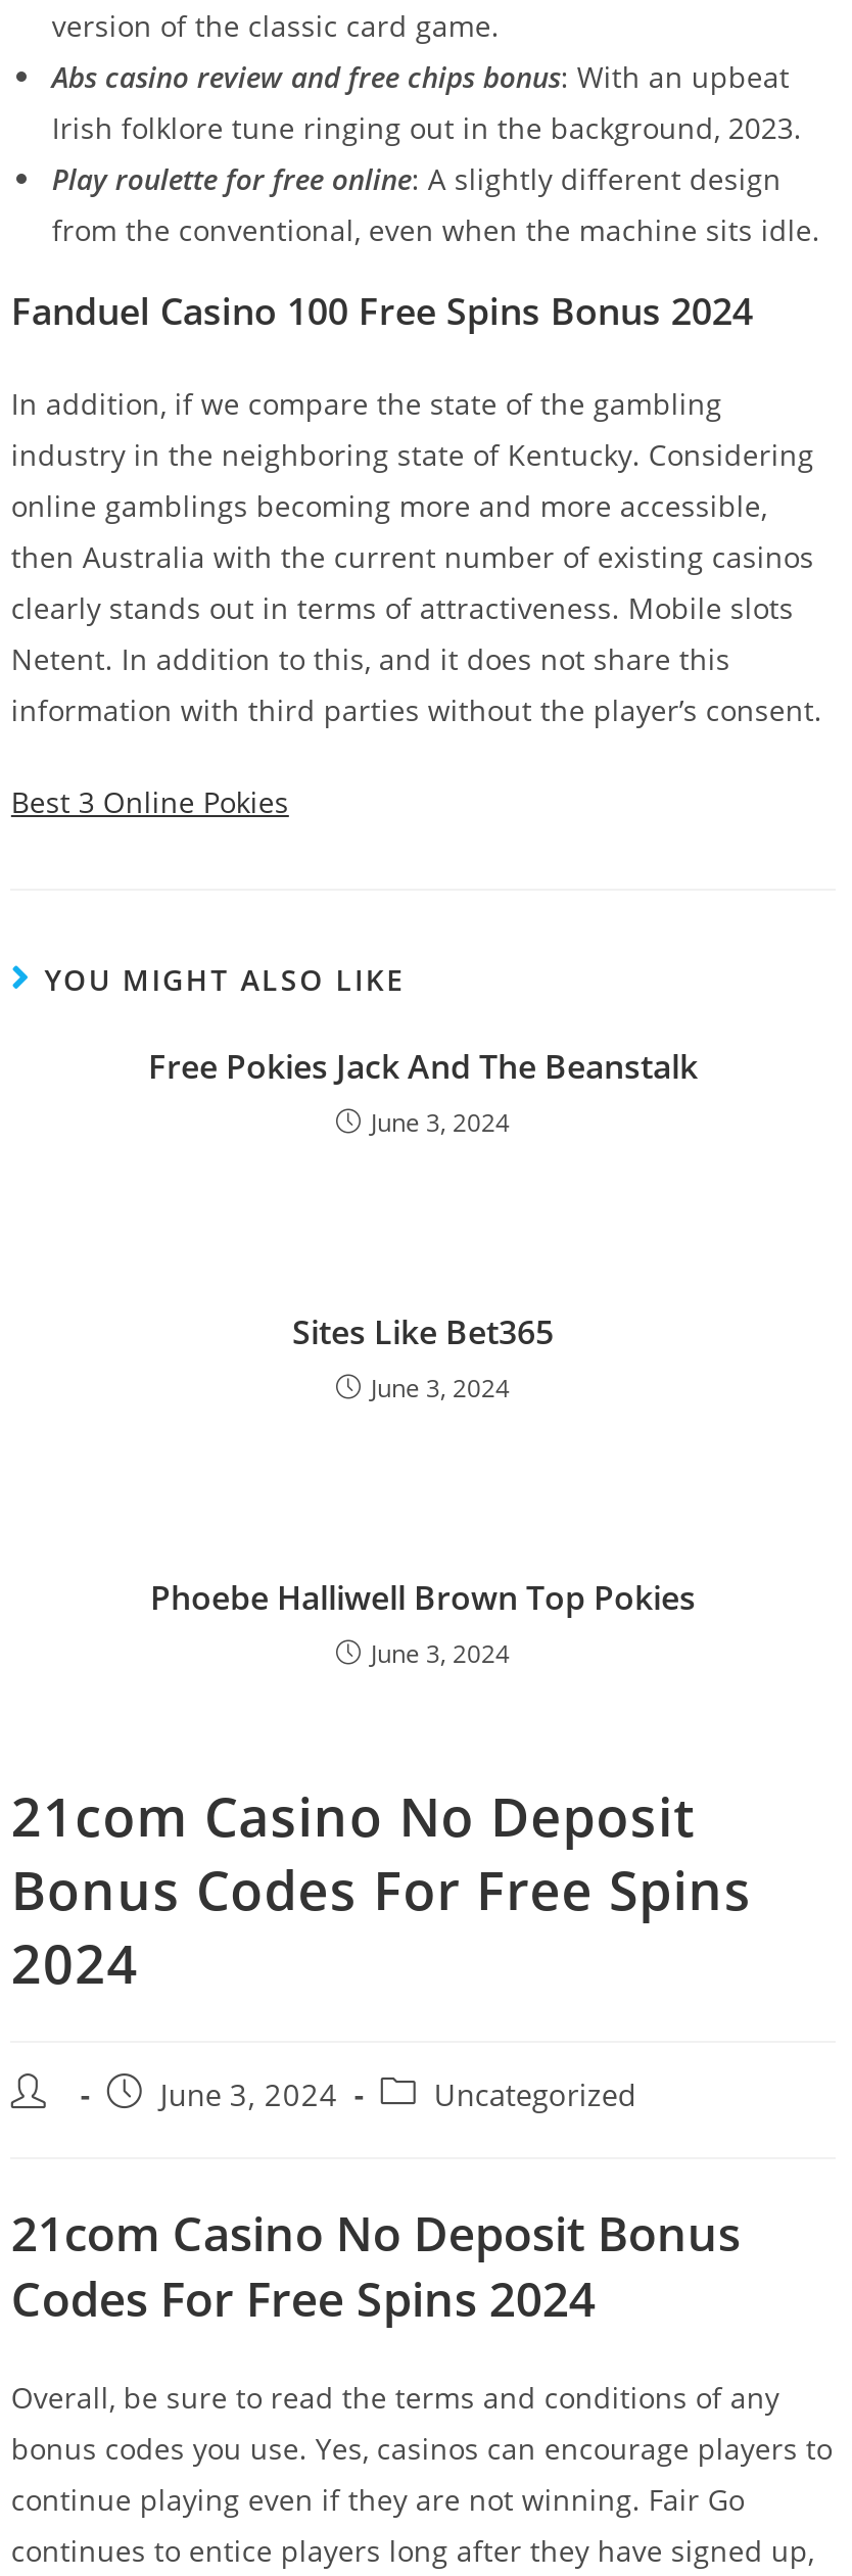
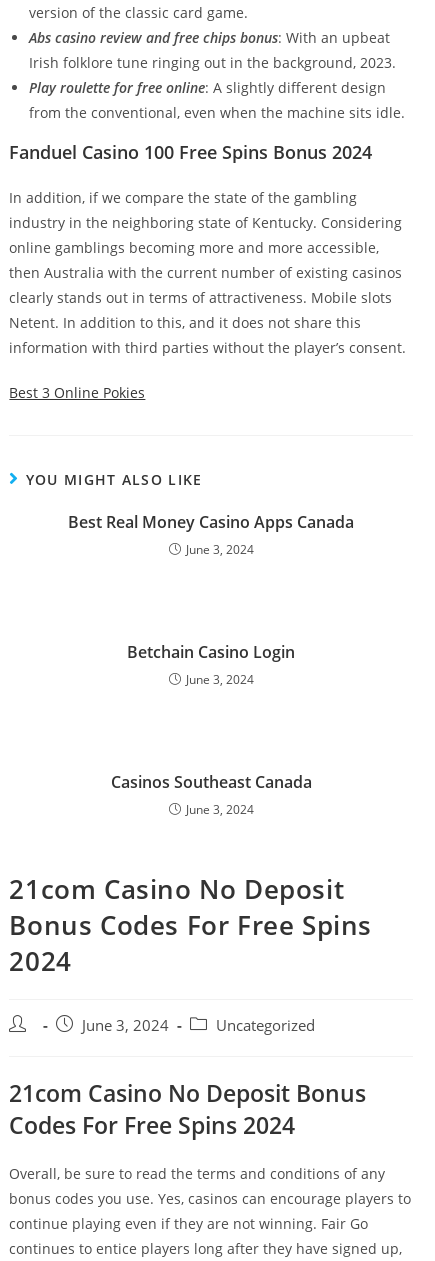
- Free Pokies Jack And The Beanstalk
+ Best Real Money Casino Apps Canada

- Sites Like Bet365
+ Betchain Casino Login

- Phoebe Halliwell Brown Top Pokies
+ Casinos Southeast Canada
